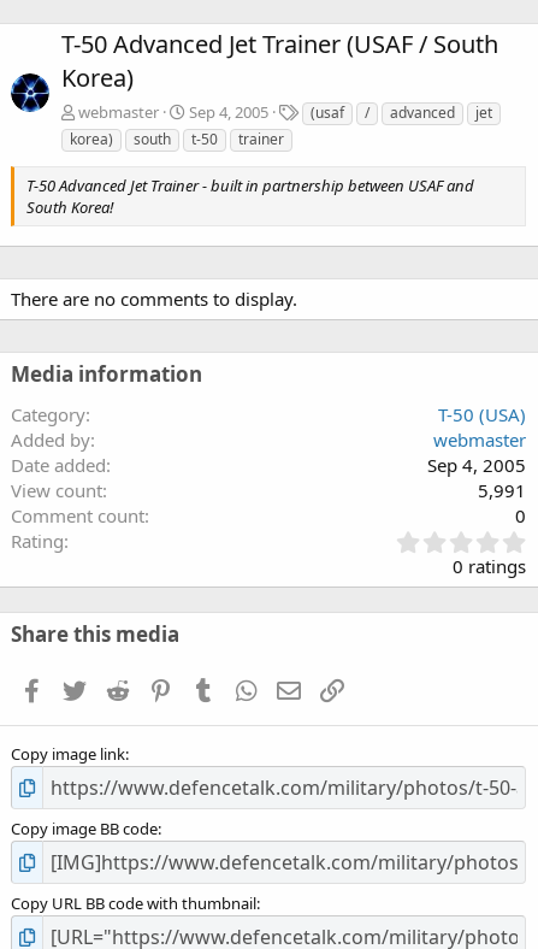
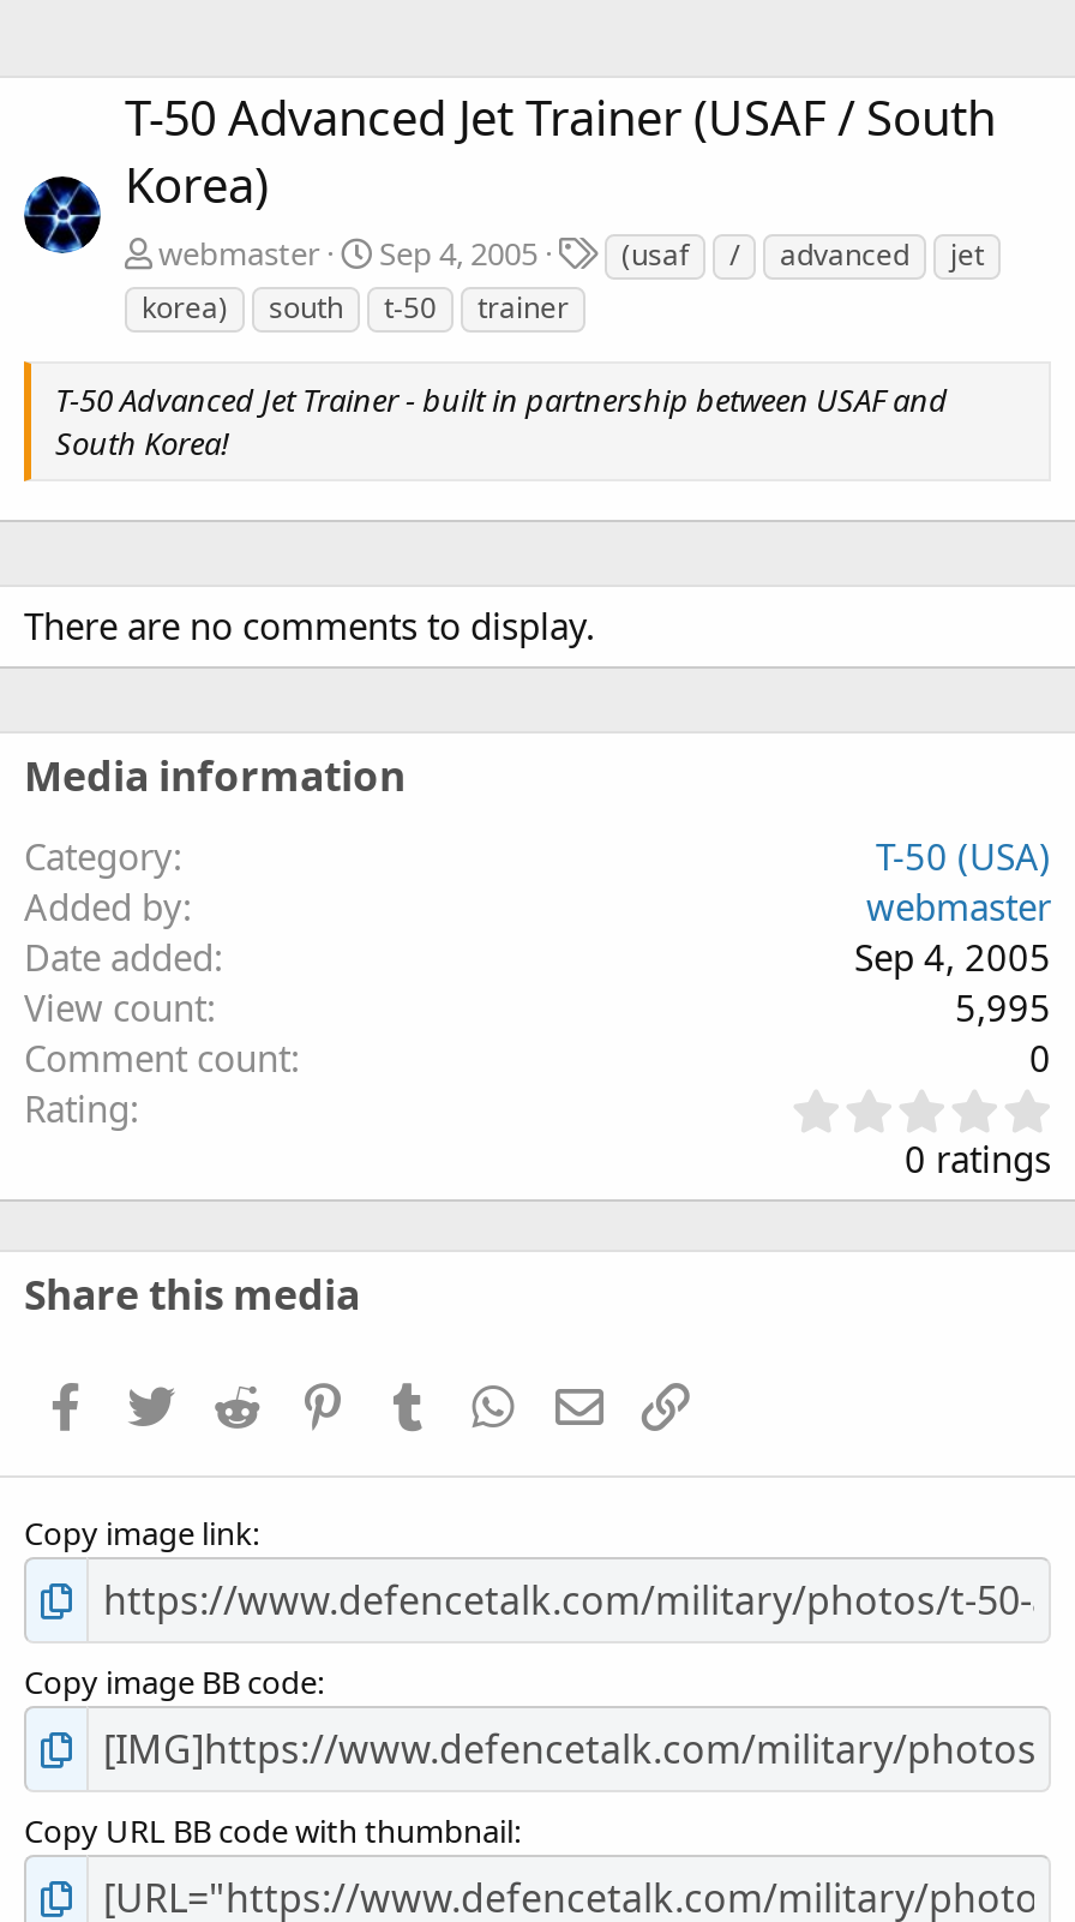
- 5,991
+ 5,995
